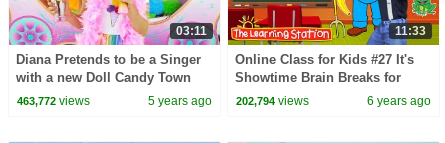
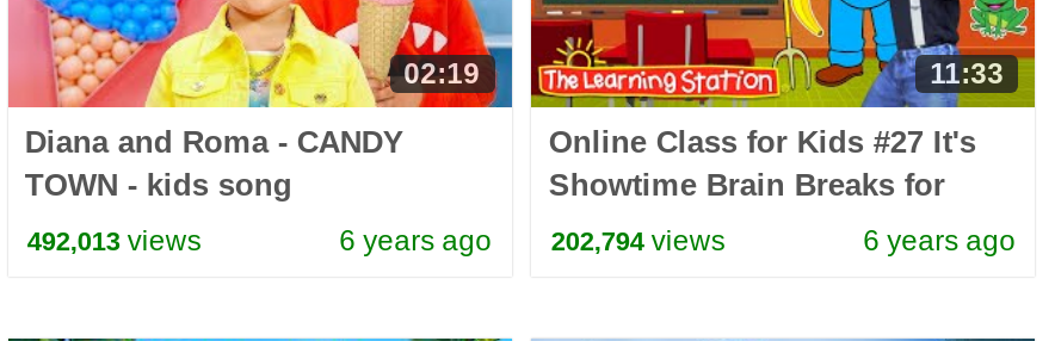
- 03:11
+ 02:19

- Diana Pretends to be a Singer
- with a new Doll Candy Town
+ Diana and Roma - CANDY
+ TOWN - kids song

- 463,772 views
- 5 years ago
+ 492,013 views
+ 6 years ago
